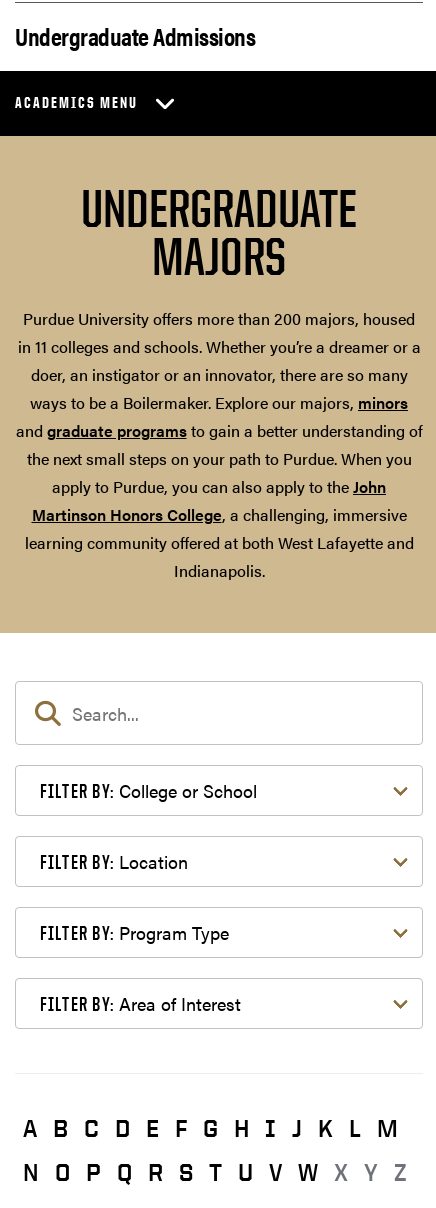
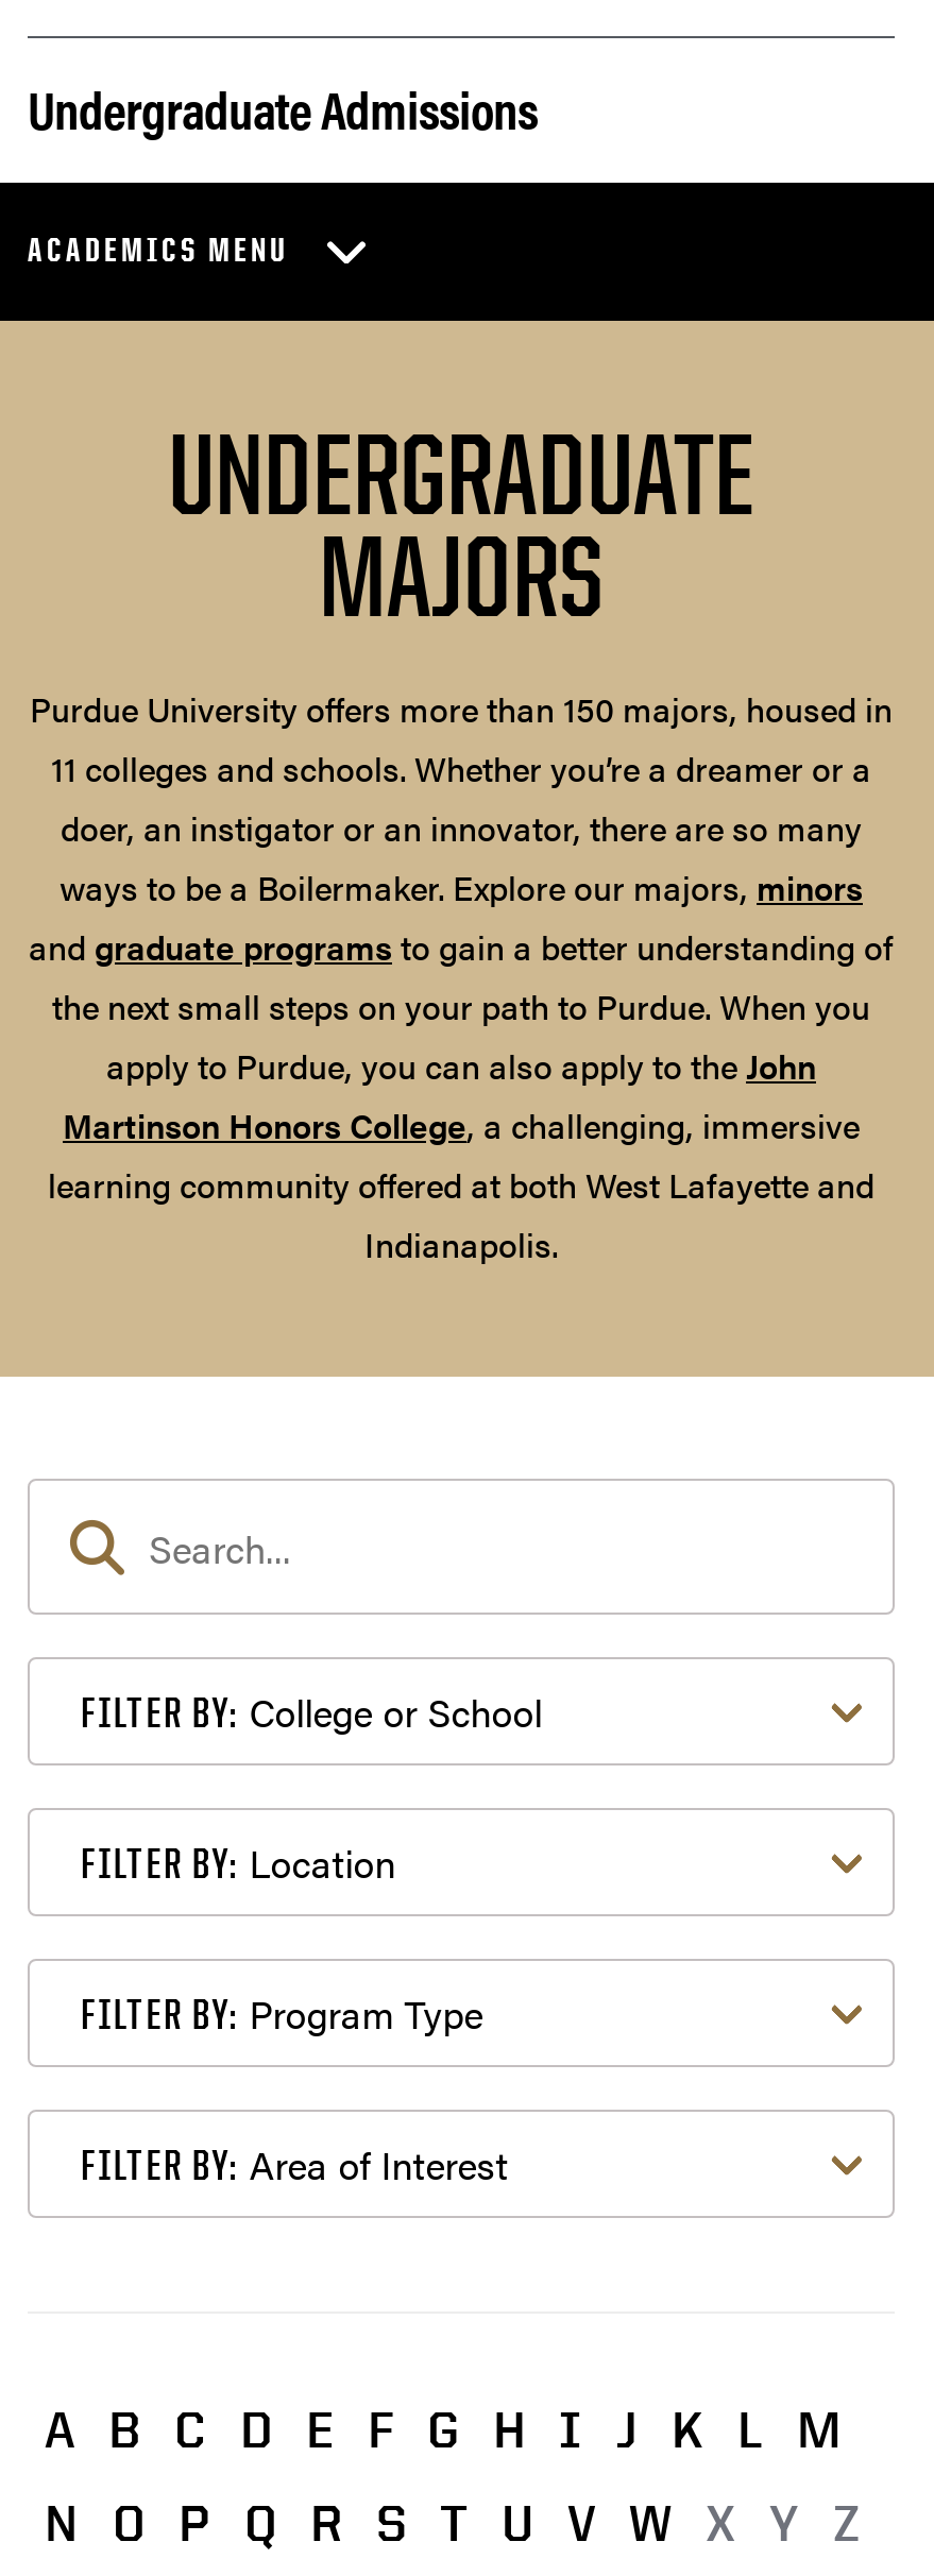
- Purdue University offers more than 200 majors, housed
- in 11 colleges and schools. Whether you’re a dreamer or a
+ Purdue University offers more than 150 majors, housed in
+ 11 colleges and schools. Whether you’re a dreamer or a
